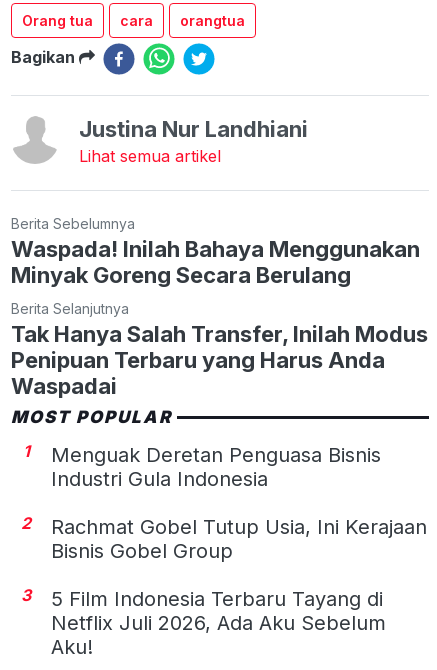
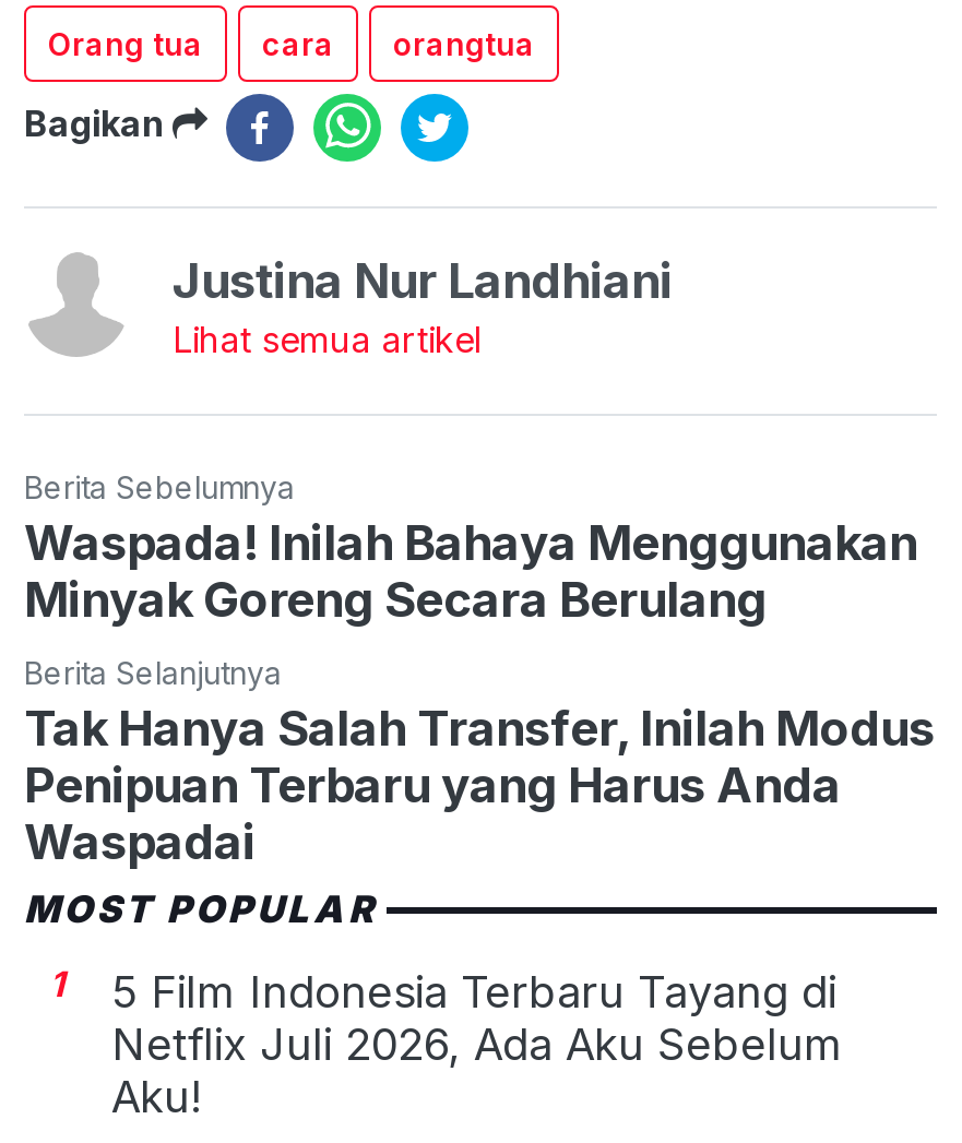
- Menguak Deretan Penguasa Bisnis
- Industri Gula Indonesia
- 2
- Rachmat Gobel Tutup Usia, Ini Kerajaan
- Bisnis Gobel Group
- 3
